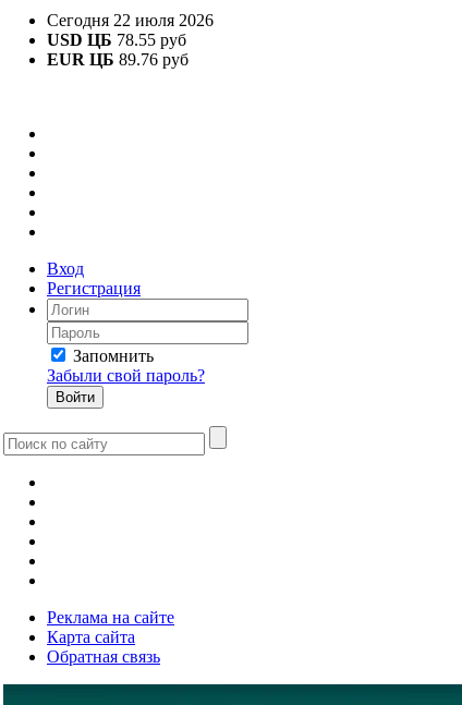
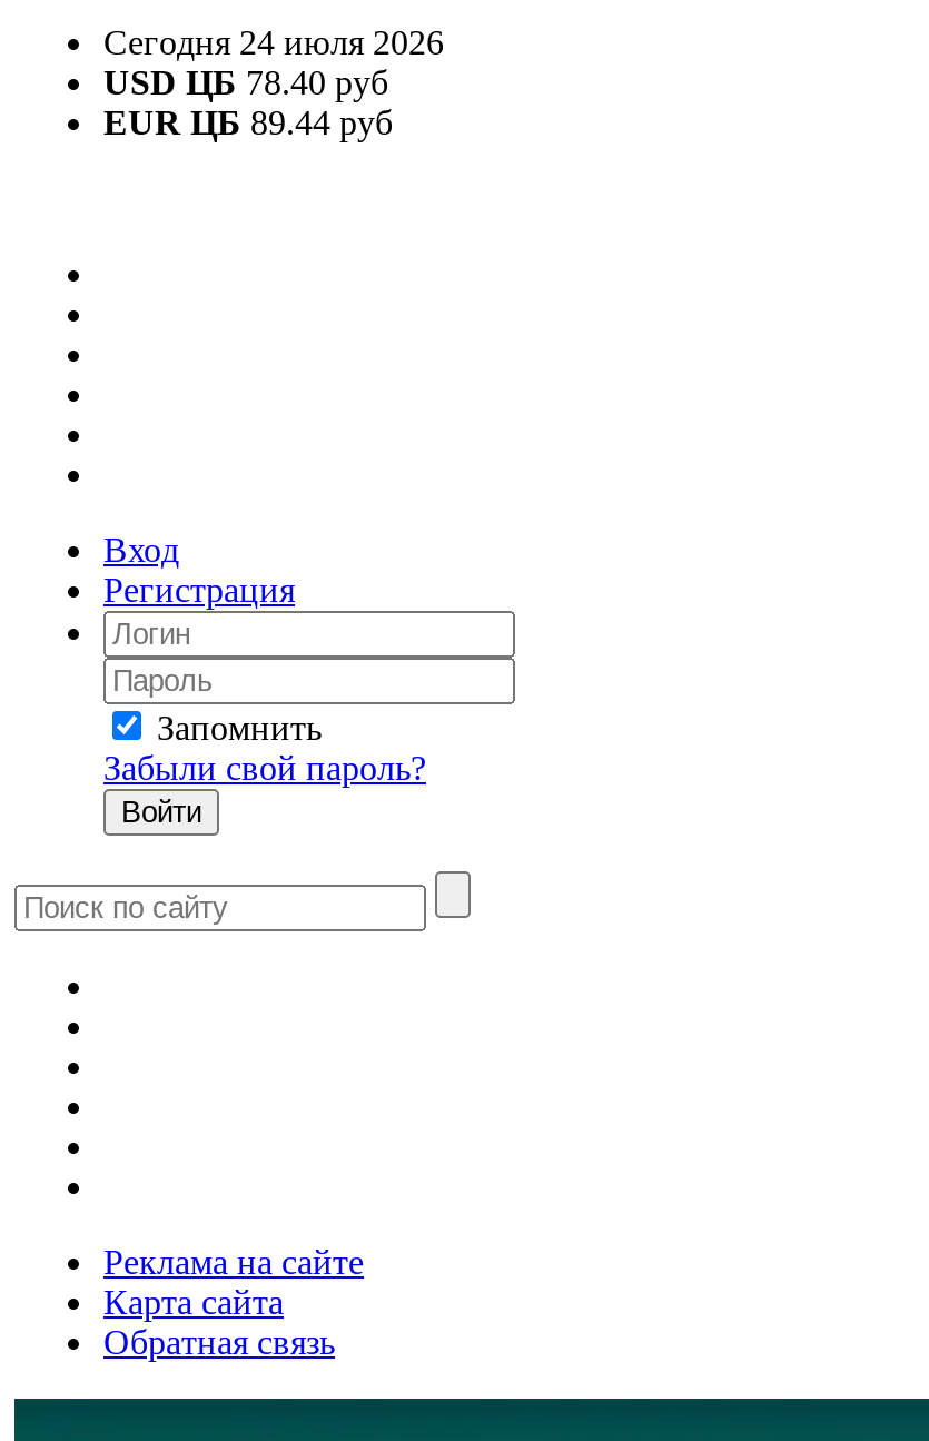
- Сегодня 22 июля 2026
+ Сегодня 24 июля 2026

- USD ЦБ 78.55 руб
+ USD ЦБ 78.40 руб

- EUR ЦБ 89.76 руб
+ EUR ЦБ 89.44 руб
